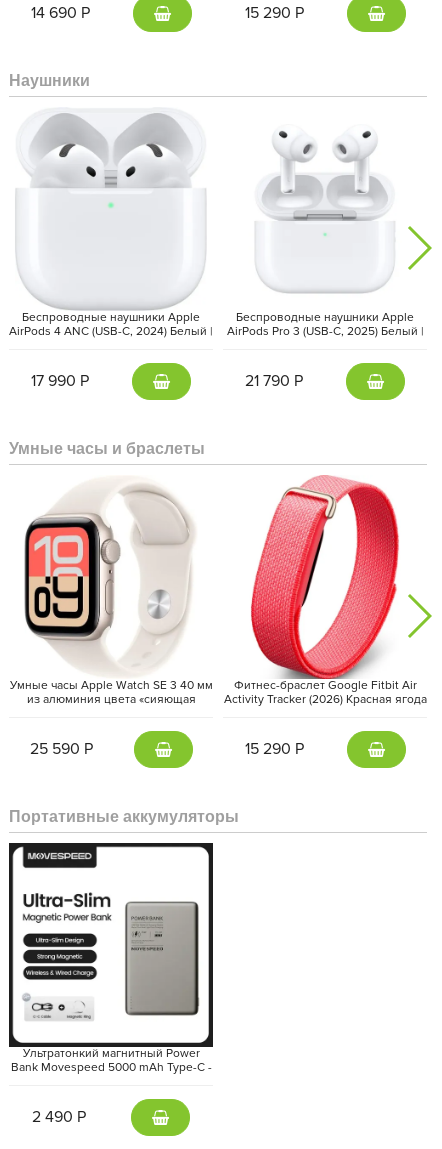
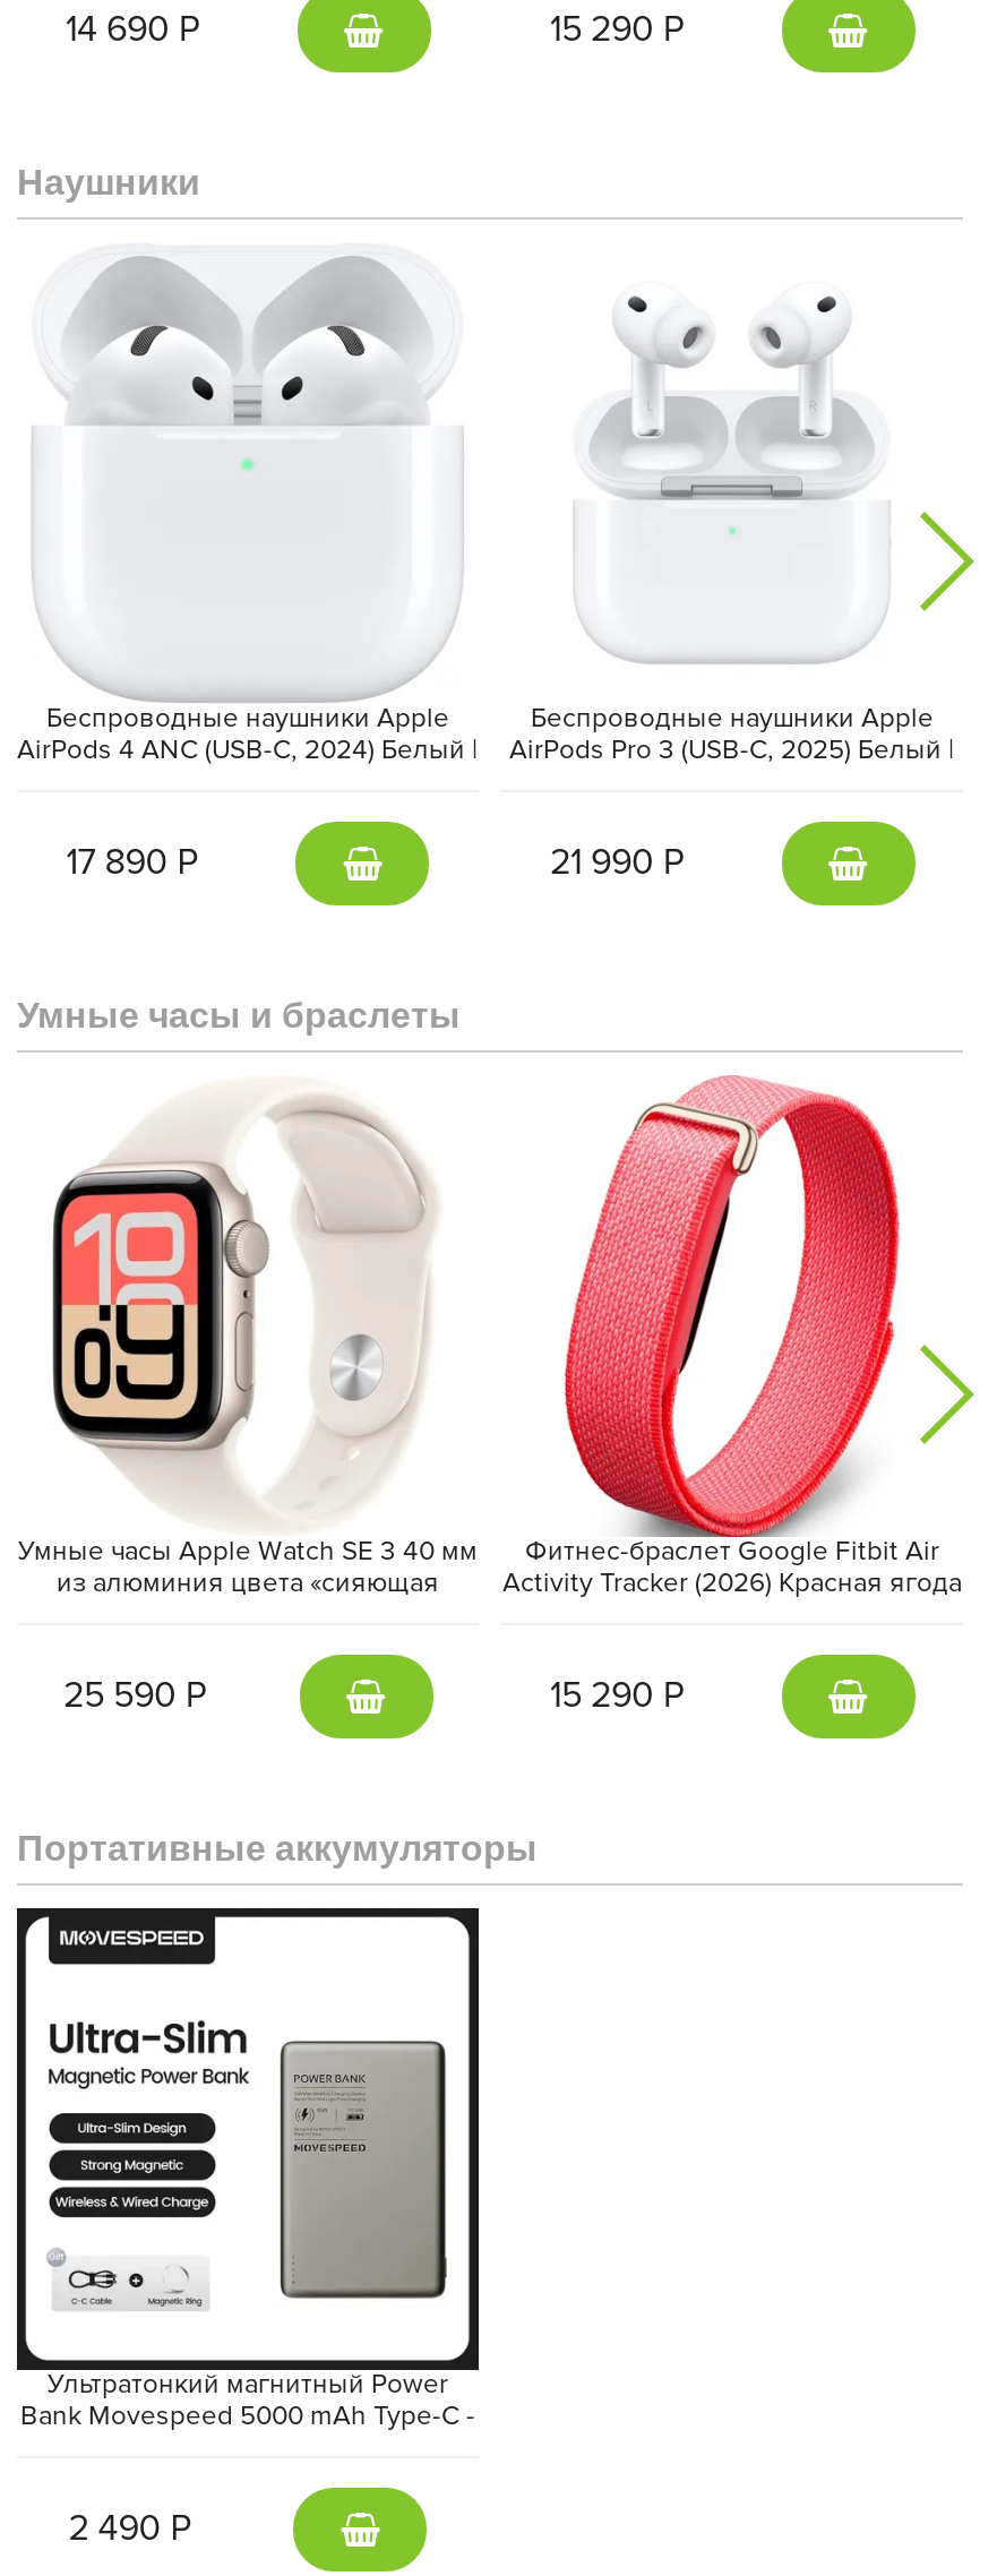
- 17 990 Р
+ 17 890 Р

- 21 790 Р
+ 21 990 Р
